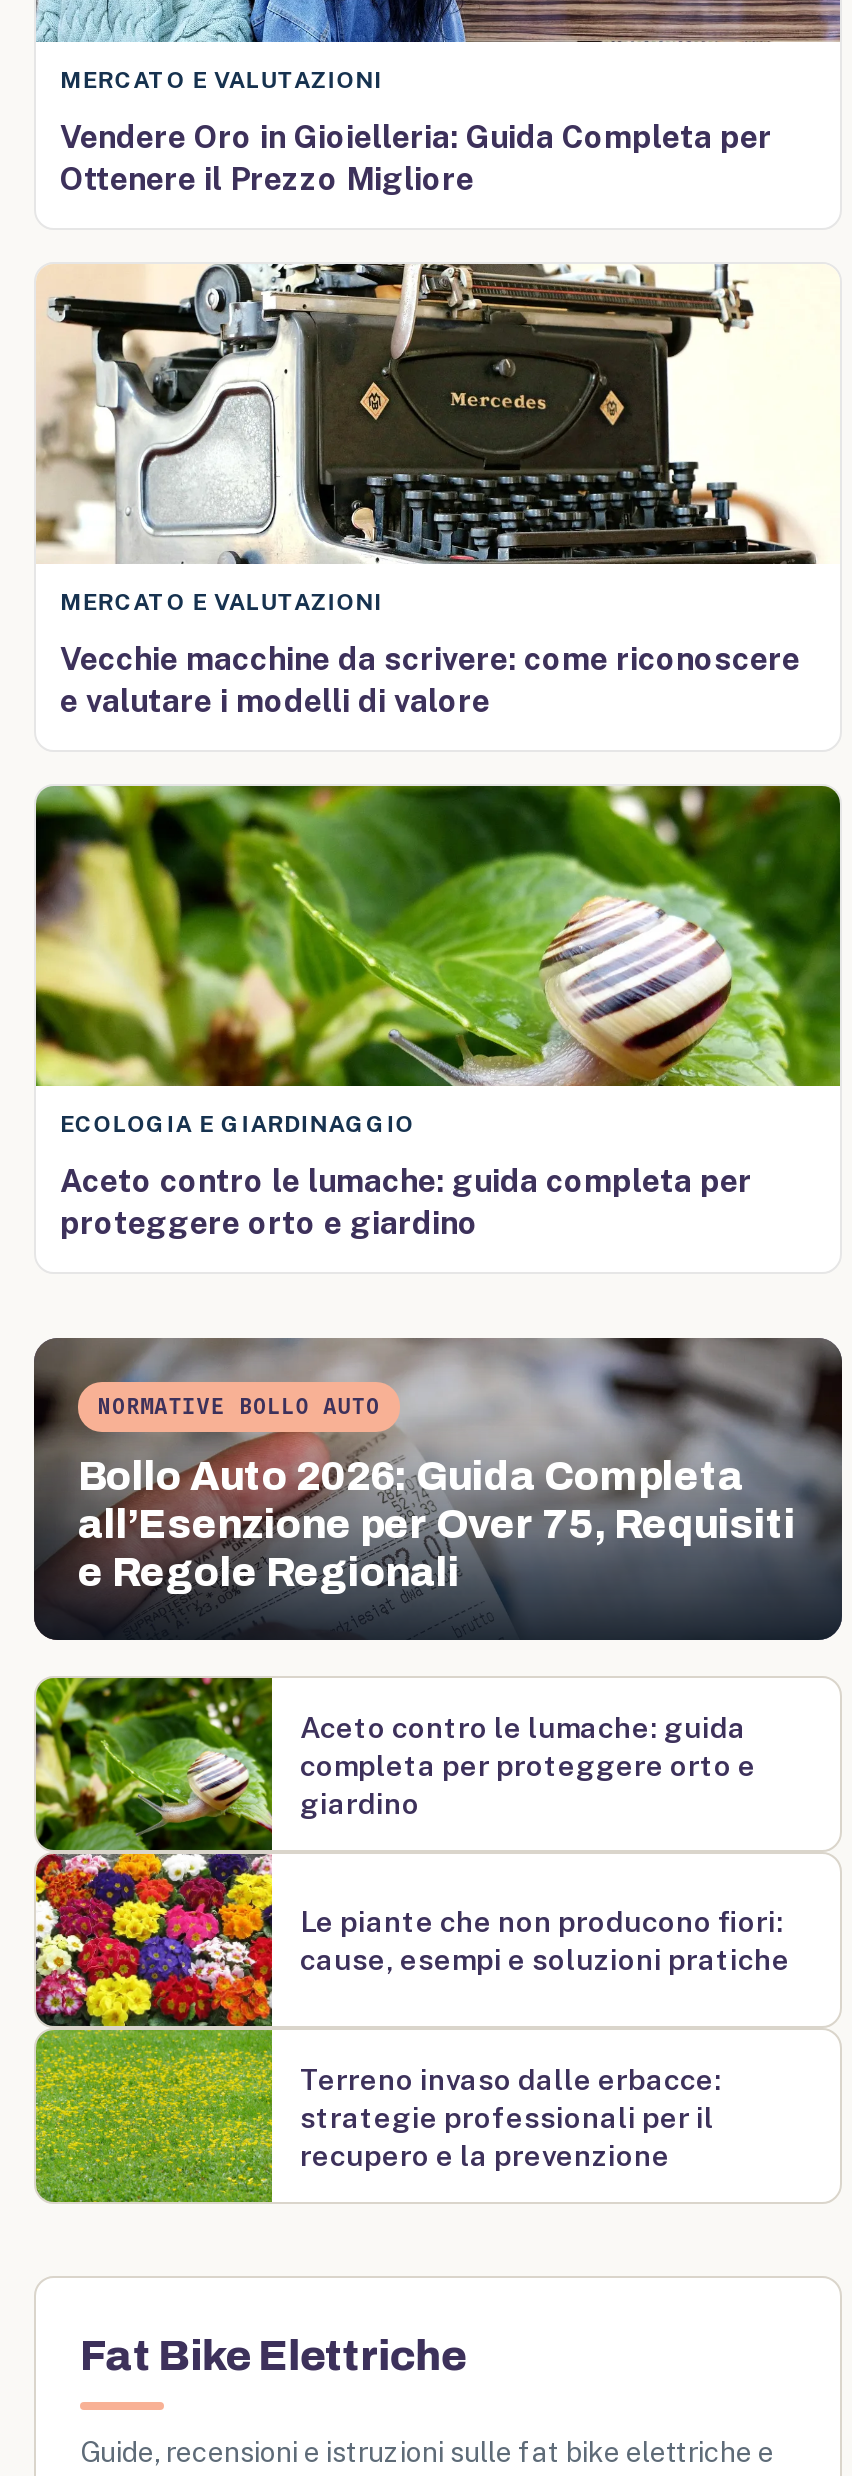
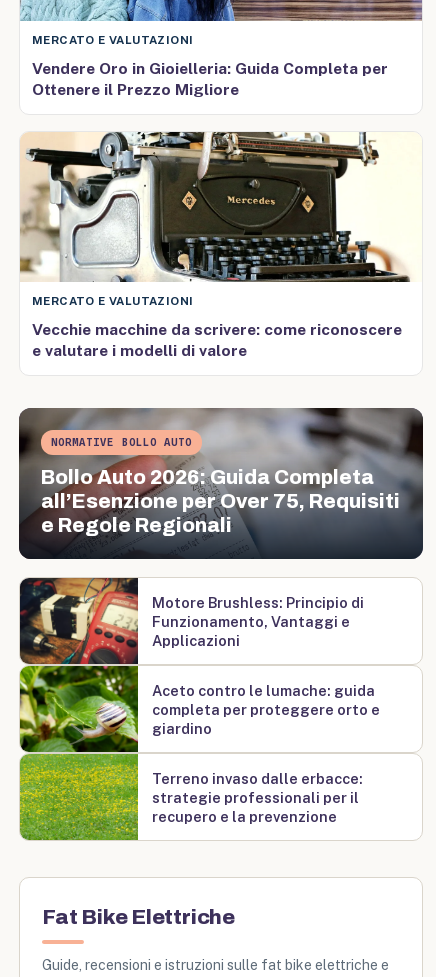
- [image]
- ECOLOGIA E GIARDINAGGIO
- Aceto contro le lumache: guida completa per
- proteggere orto e giardino

+ [image]
+ Motore Brushless: Principio di
+ Funzionamento, Vantaggi e
+ Applicazioni

- [image]
- Le piante che non producono fiori:
- cause, esempi e soluzioni pratiche
